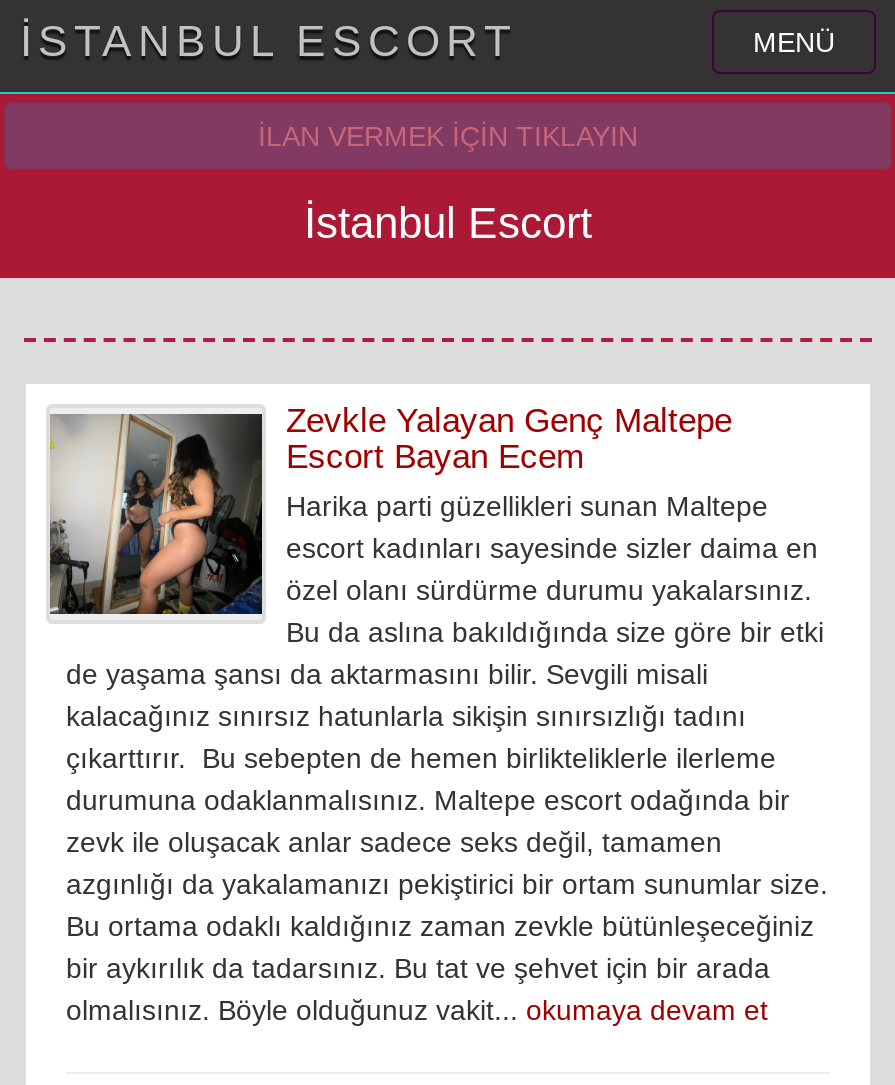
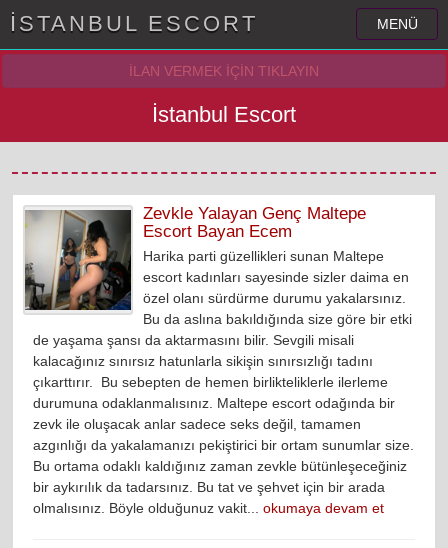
- İLAN VERMEK İÇİN TIKLAYIN
